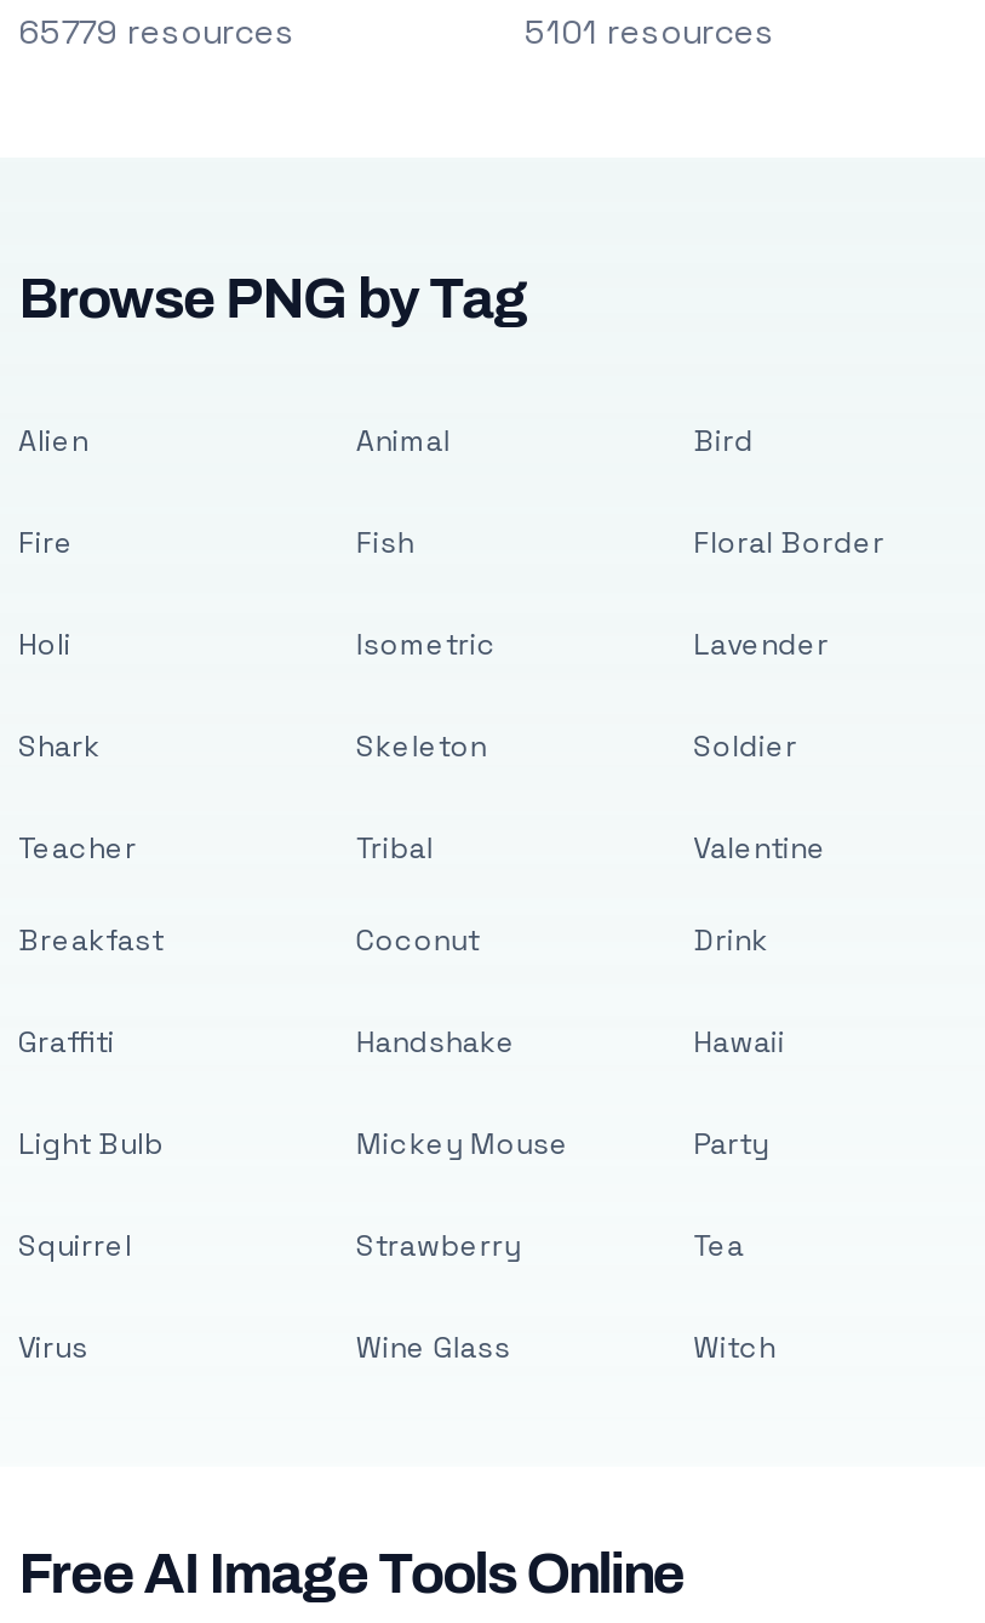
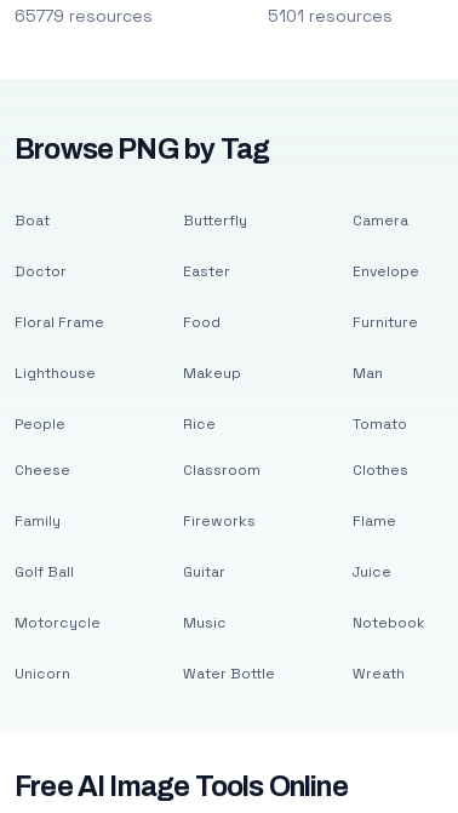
- Alien
+ Boat

- Animal
+ Butterfly

- Bird
+ Camera

- Fire
+ Doctor

- Fish
+ Easter

- Floral Border
+ Envelope

- Holi
+ Floral Frame

- Isometric
+ Food

- Lavender
+ Furniture

- Shark
+ Lighthouse

- Skeleton
+ Makeup

- Soldier
+ Man

- Teacher
+ People

- Tribal
+ Rice

- Valentine
+ Tomato

- Breakfast
+ Cheese

- Coconut
+ Classroom

- Drink
+ Clothes

- Graffiti
+ Family

- Handshake
+ Fireworks

- Hawaii
+ Flame

- Light Bulb
+ Golf Ball

- Mickey Mouse
+ Guitar

- Party
+ Juice

- Squirrel
+ Motorcycle

- Strawberry
+ Music

- Tea
+ Notebook

- Virus
+ Unicorn

- Wine Glass
+ Water Bottle

- Witch
+ Wreath
